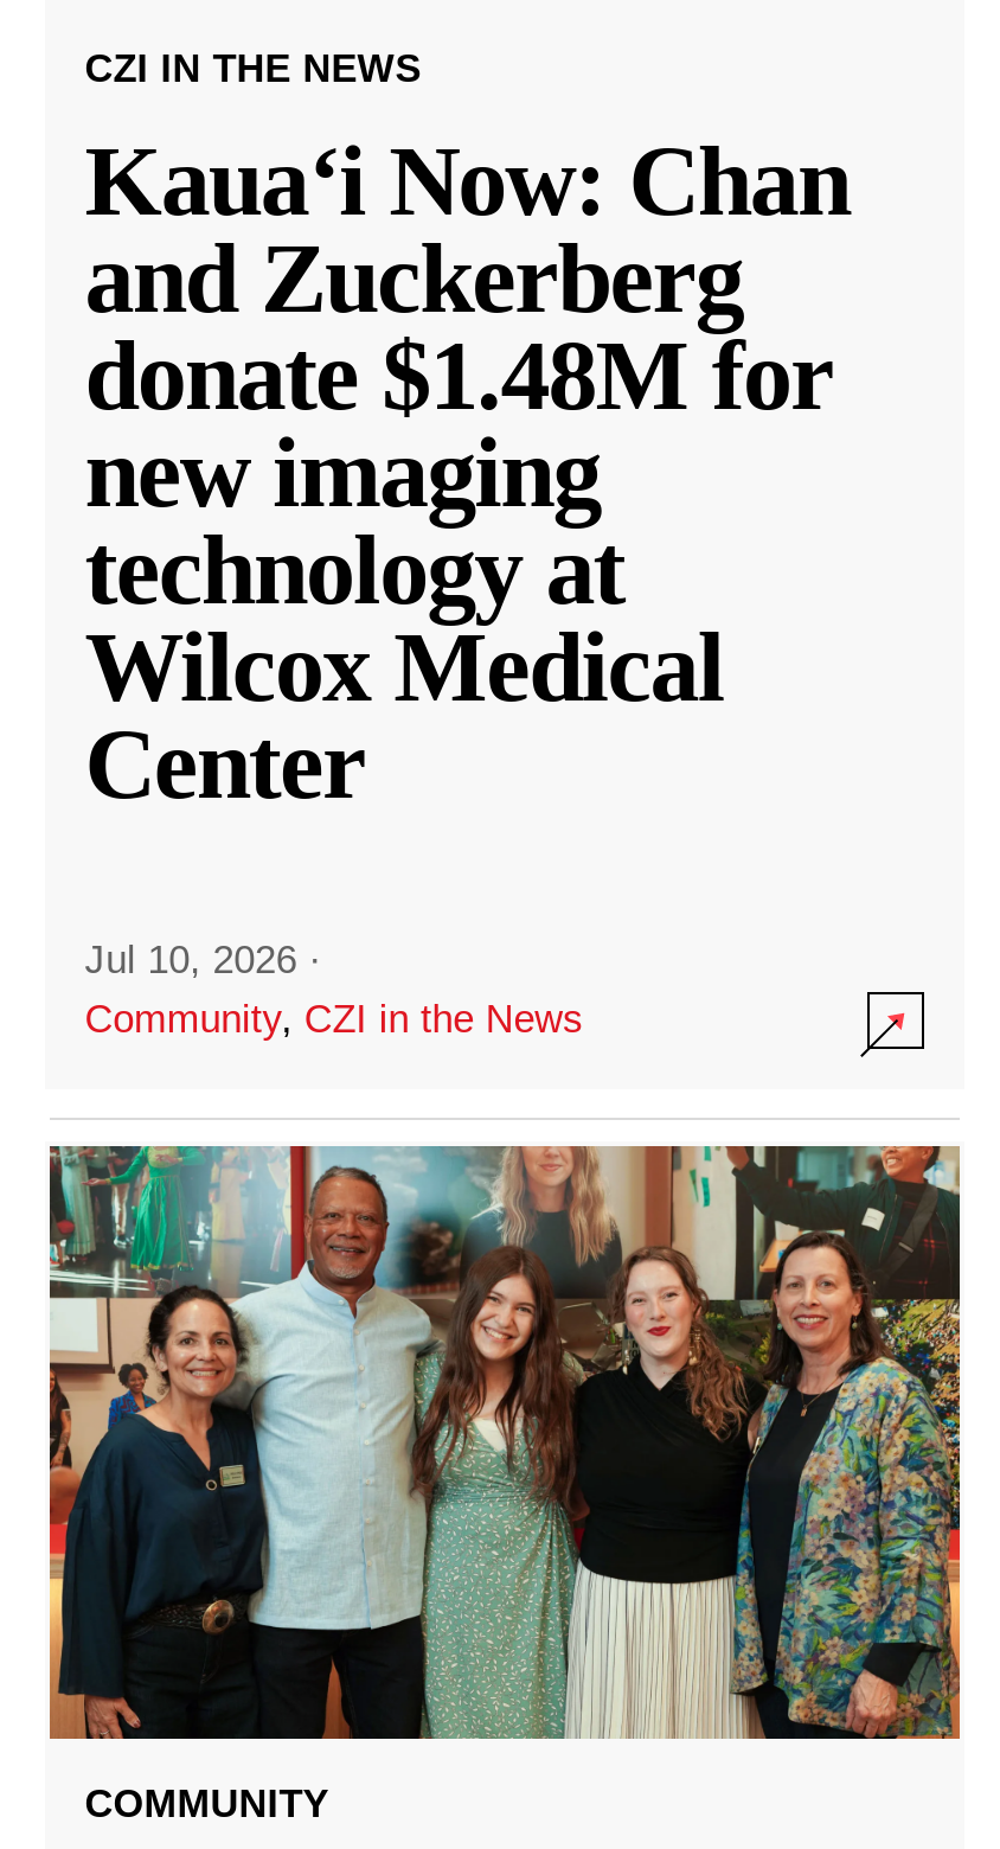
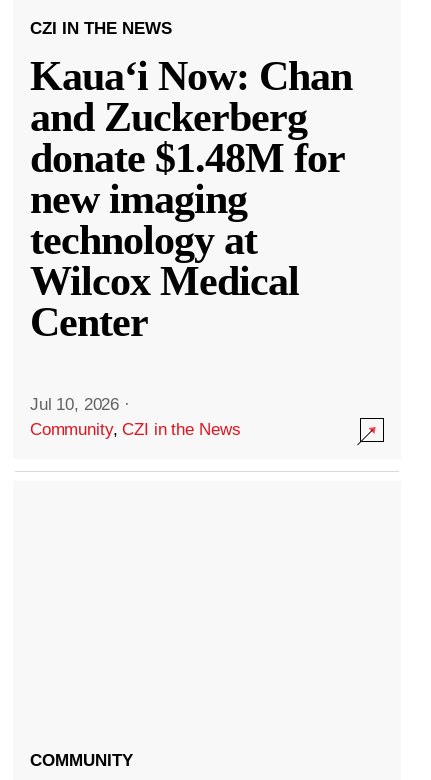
- [image]
